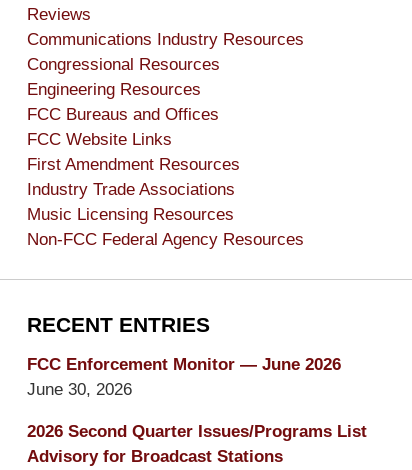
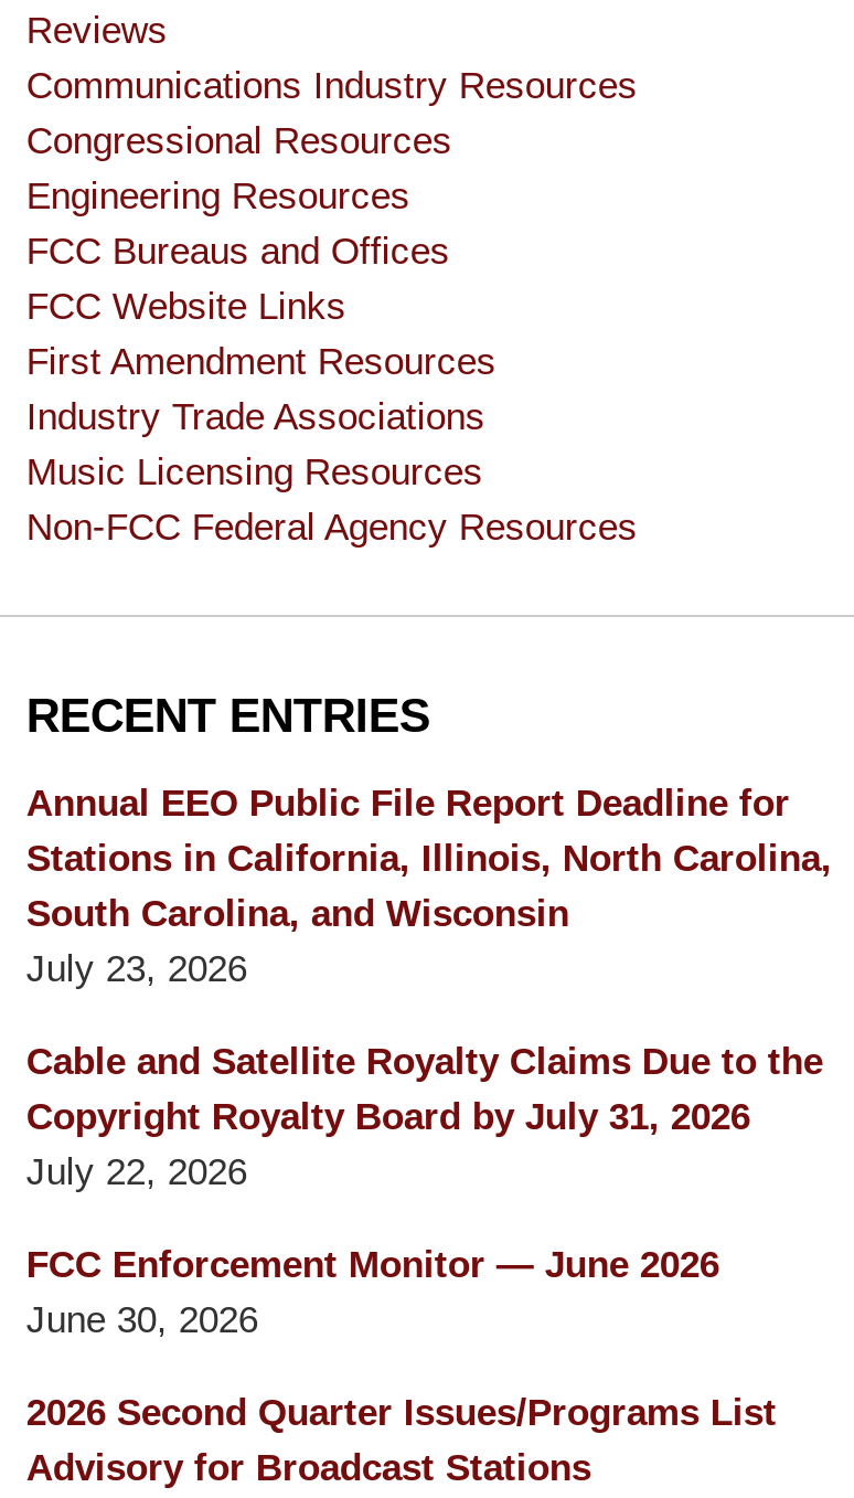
+ Annual EEO Public File Report Deadline for
+ Stations in California, Illinois, North Carolina,
+ South Carolina, and Wisconsin
+ July 23, 2026
+ Cable and Satellite Royalty Claims Due to the
+ Copyright Royalty Board by July 31, 2026
+ July 22, 2026
